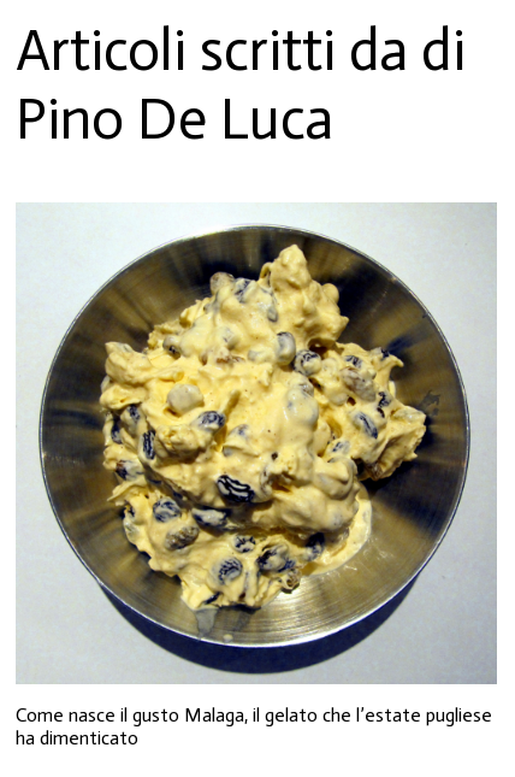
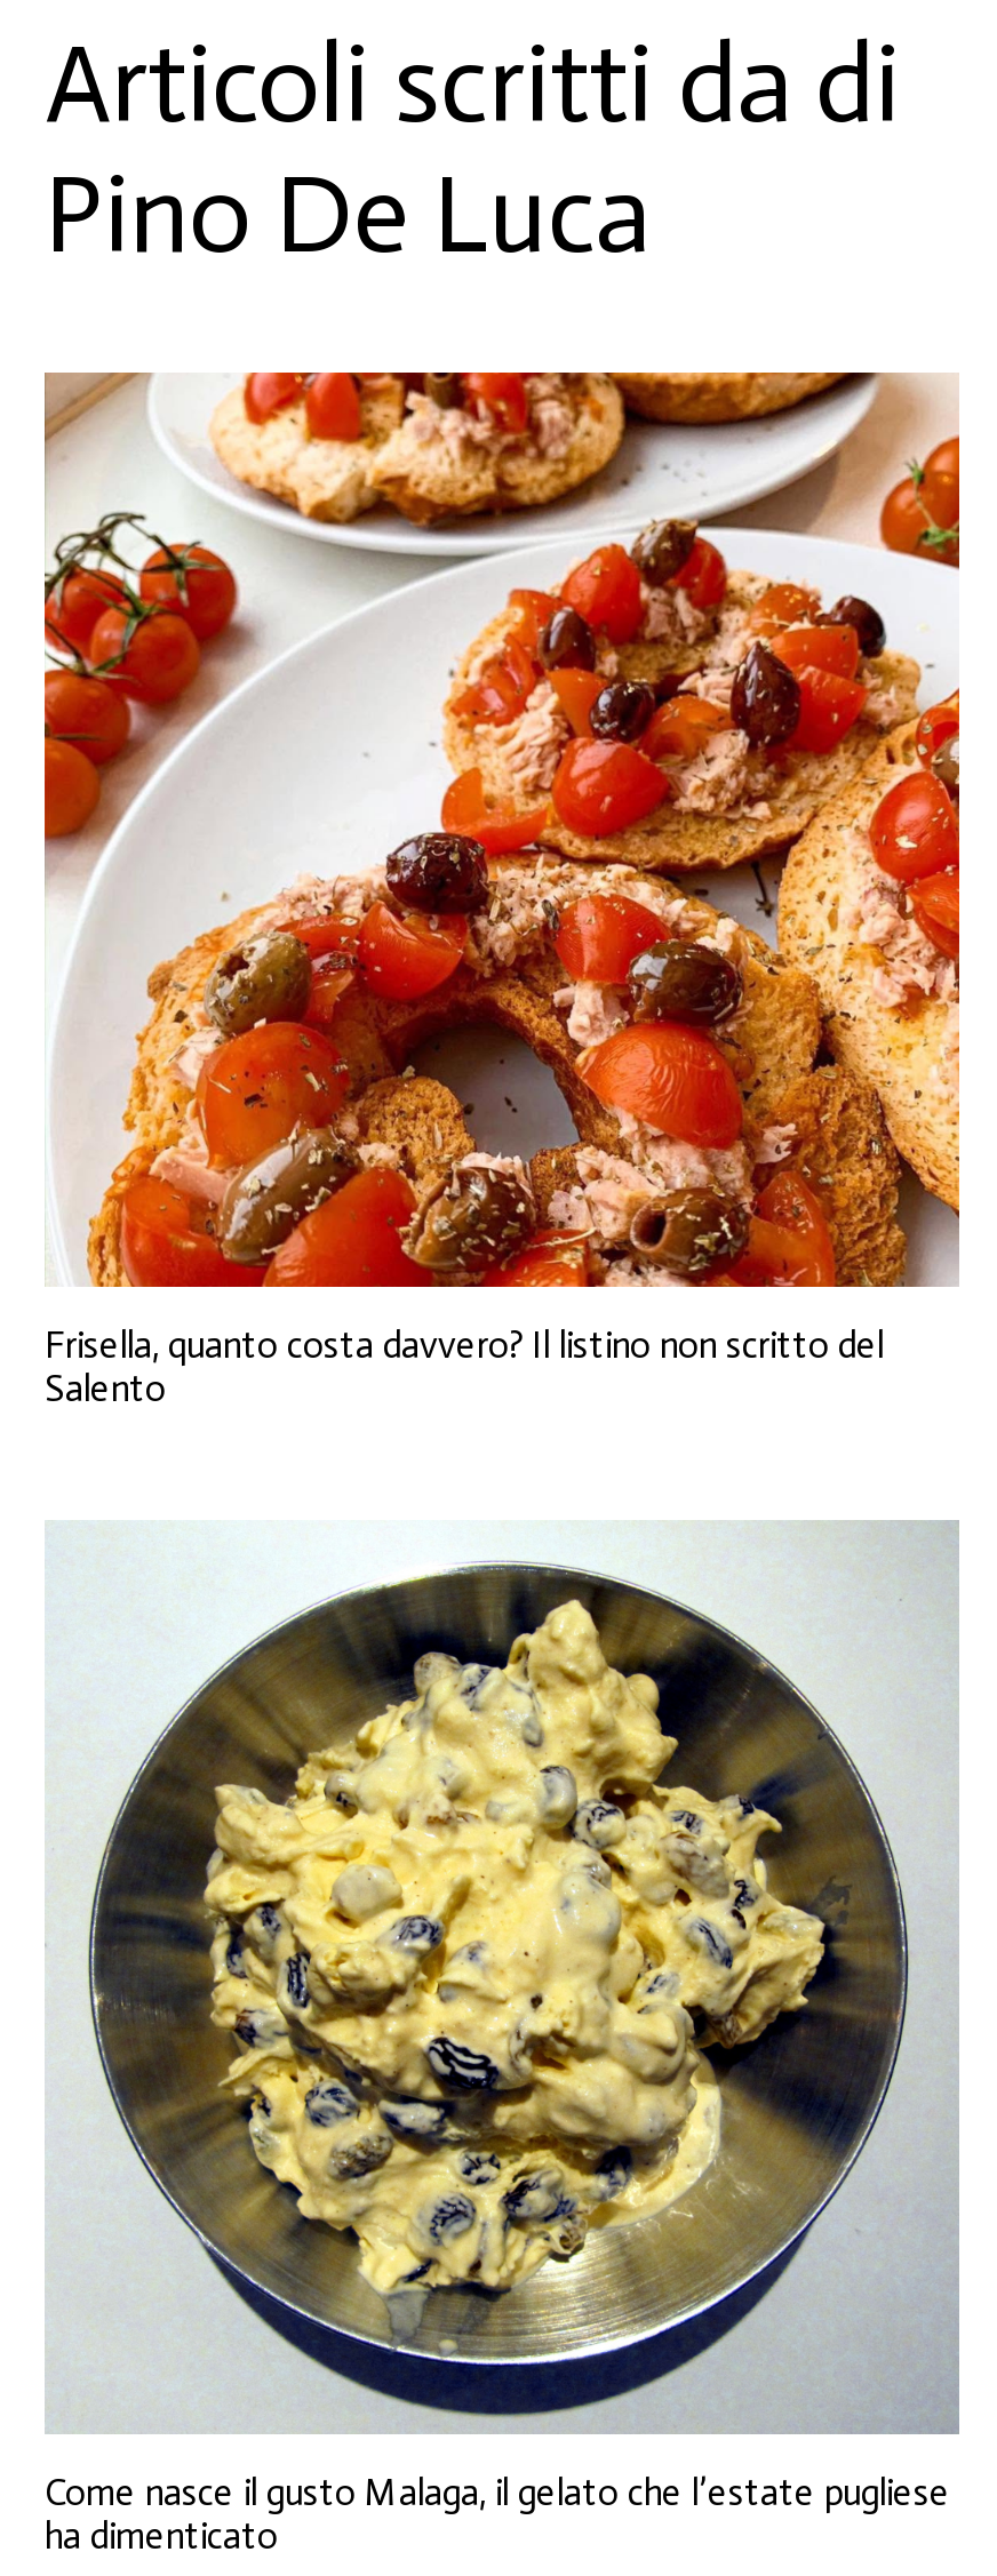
+ [image]
+ Frisella, quanto costa davvero? Il listino non scritto del
+ Salento
